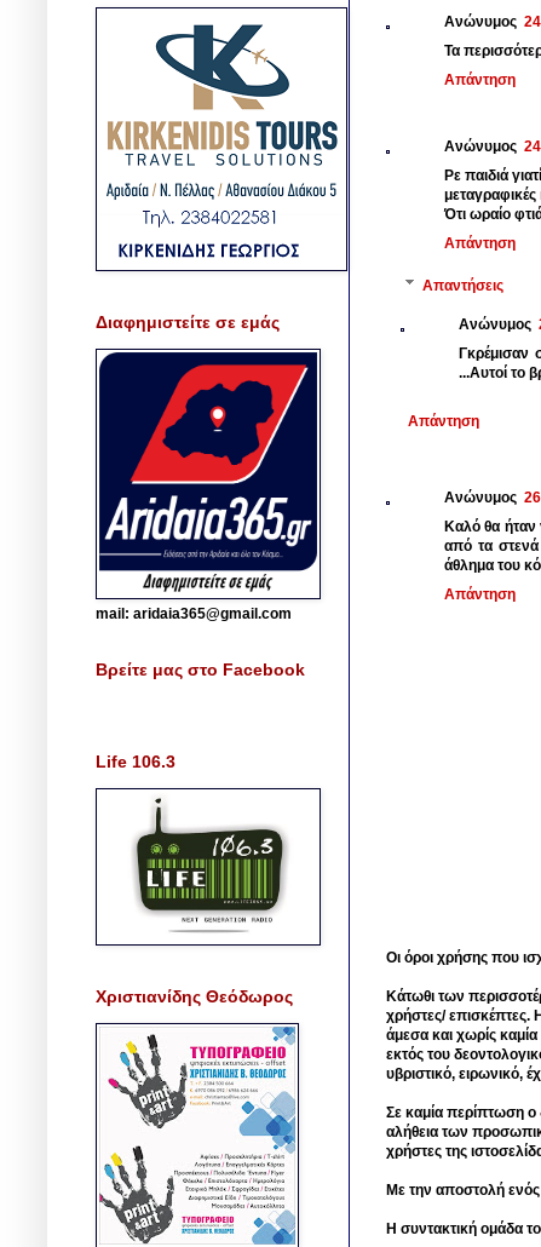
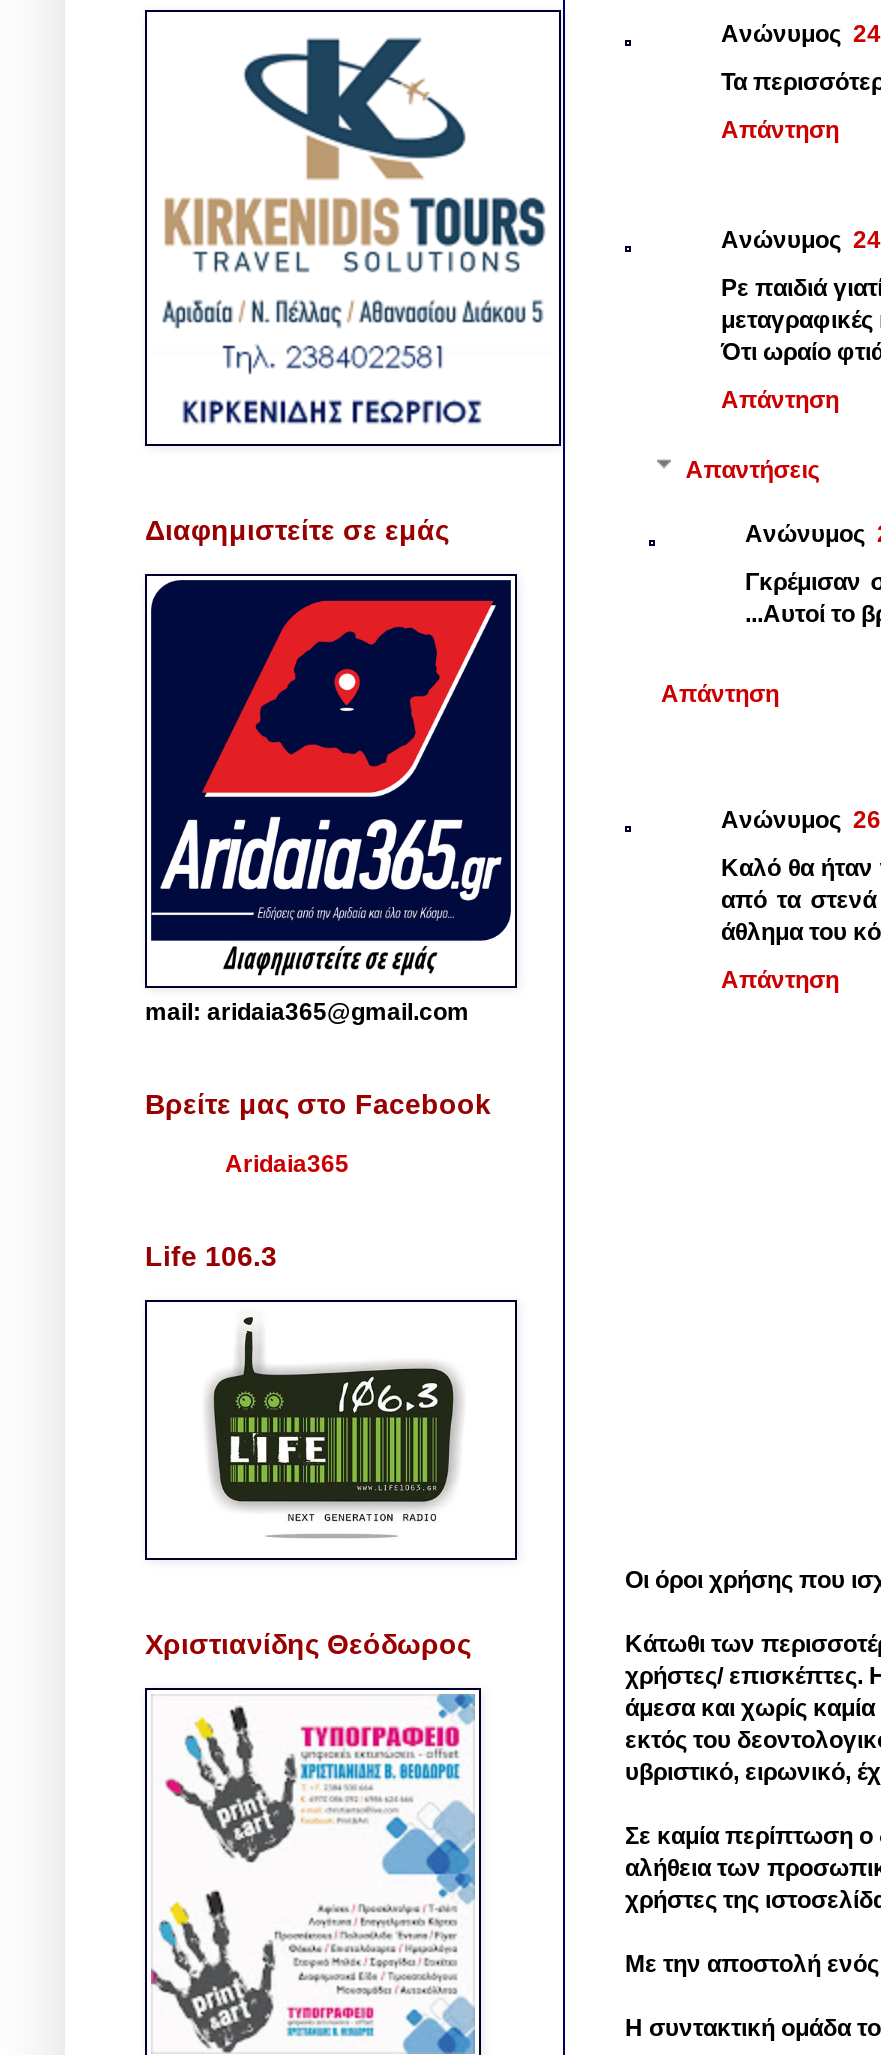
+ Aridaia365
